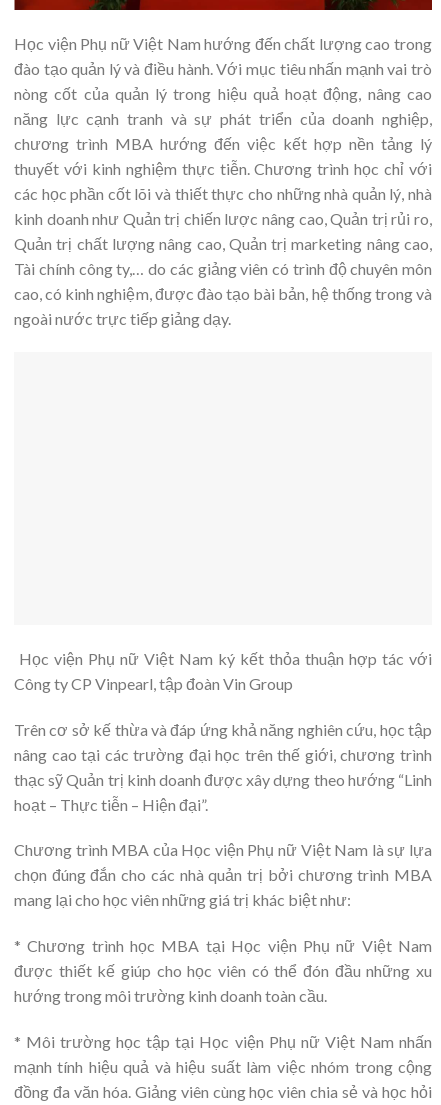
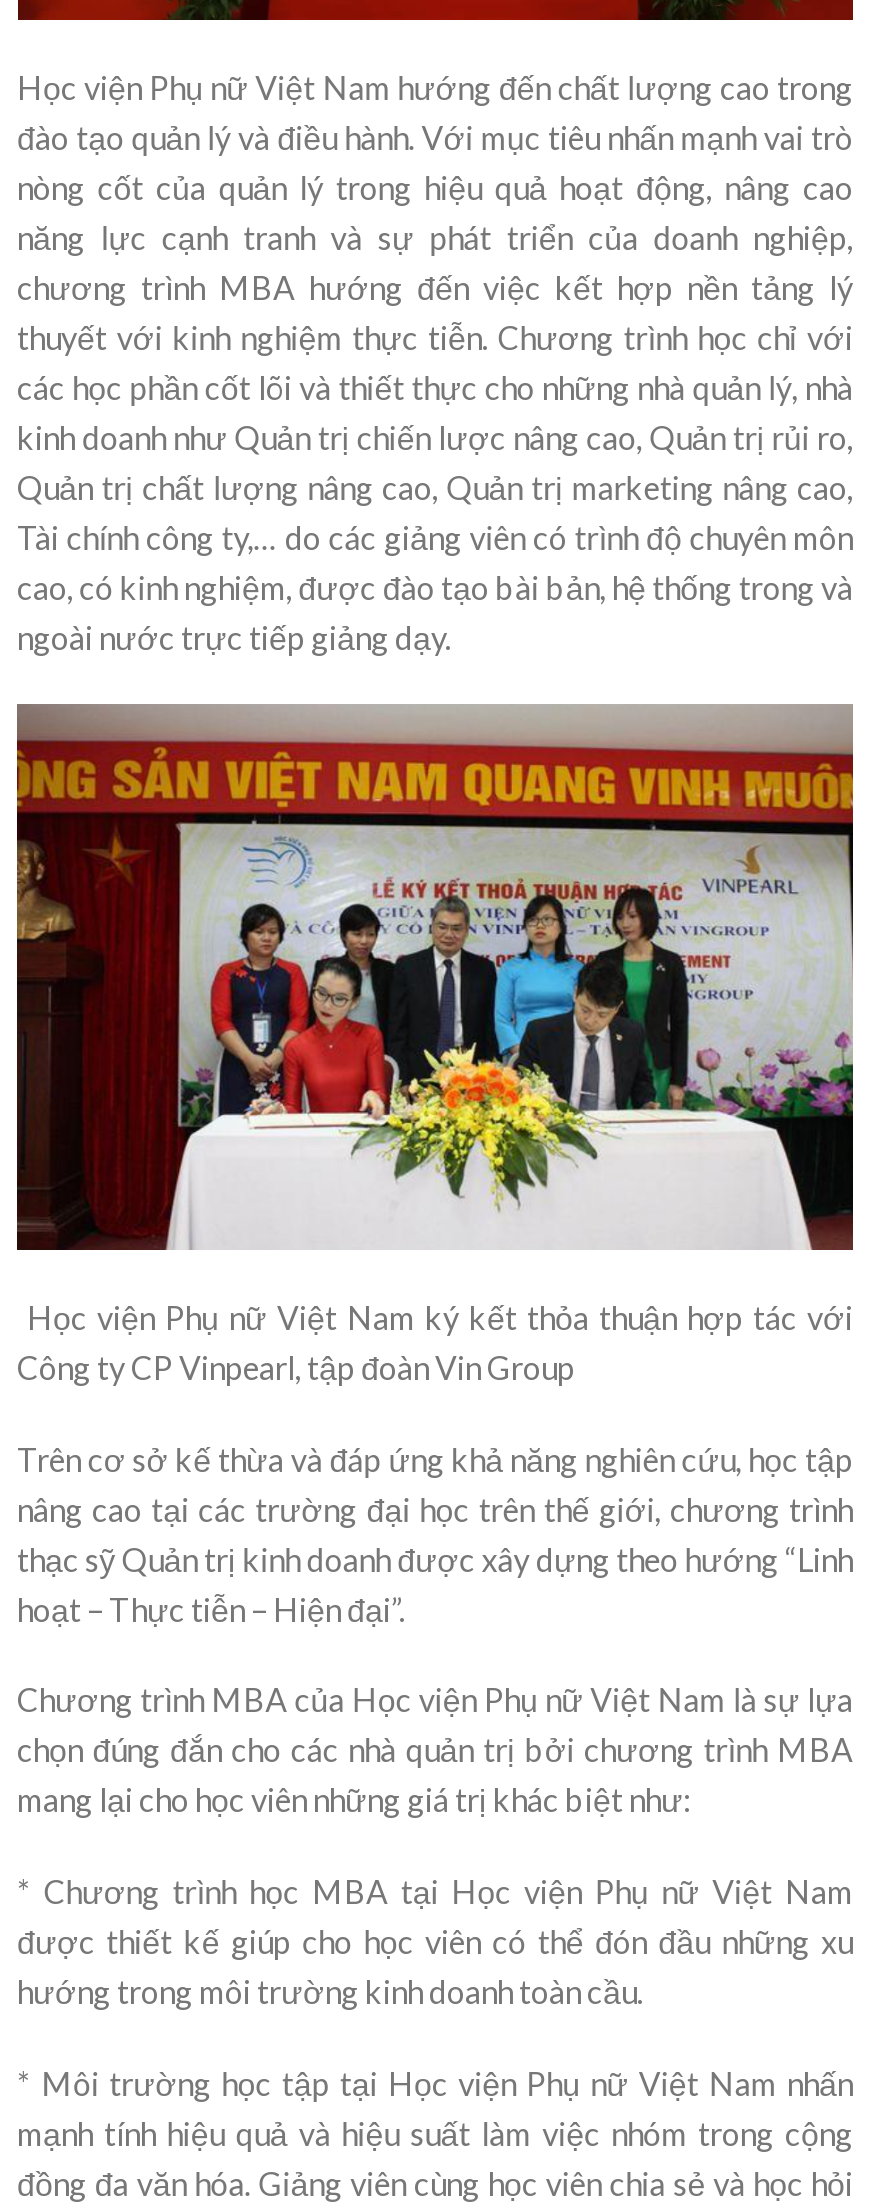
+ [image]
